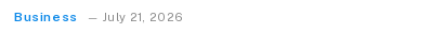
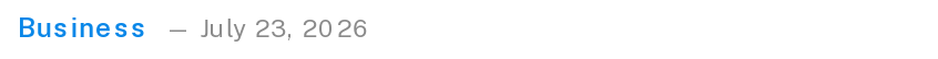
- Business July 21, 2026
+ Business July 23, 2026
